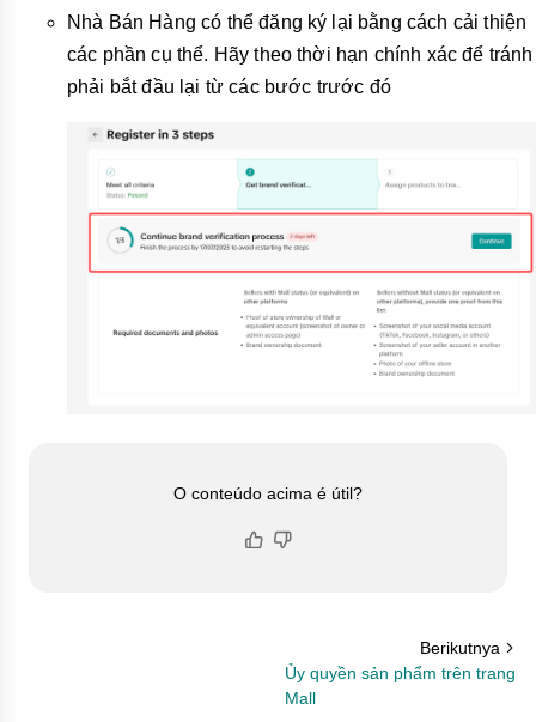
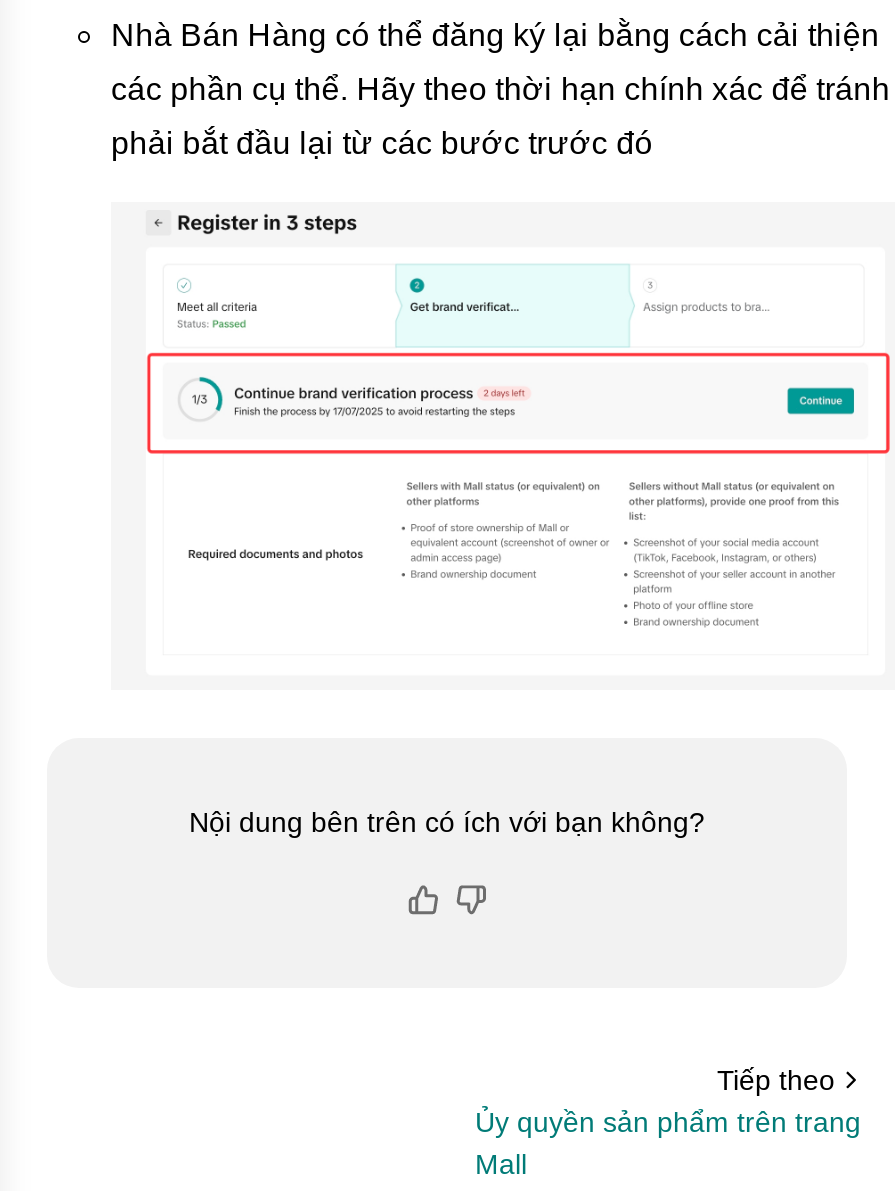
- O conteúdo acima é útil?
+ Nội dung bên trên có ích với bạn không?

- Berikutnya
+ Tiếp theo
